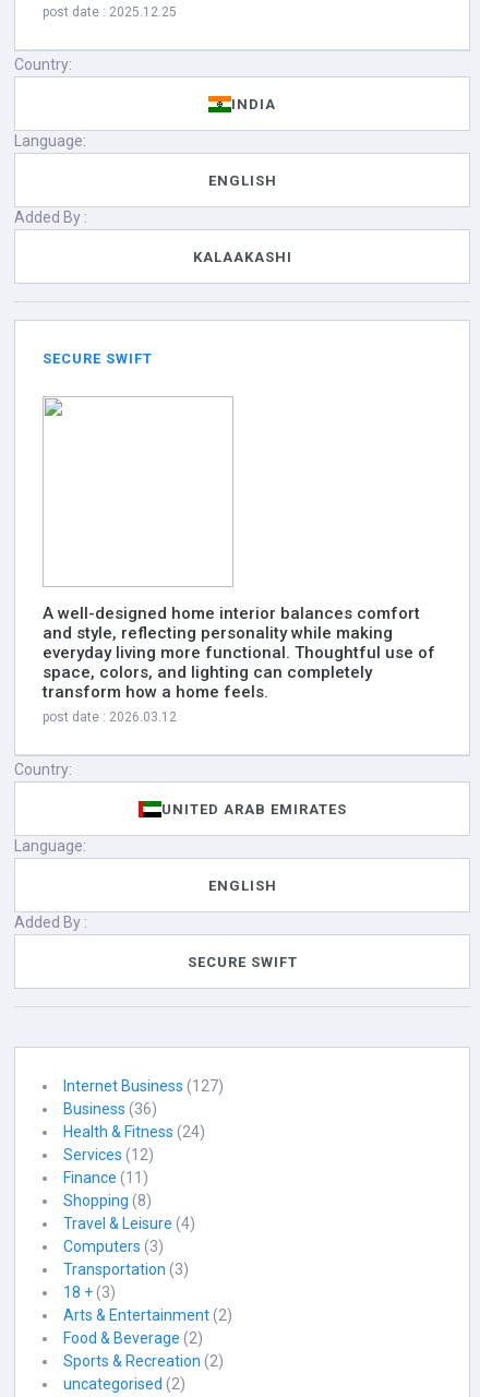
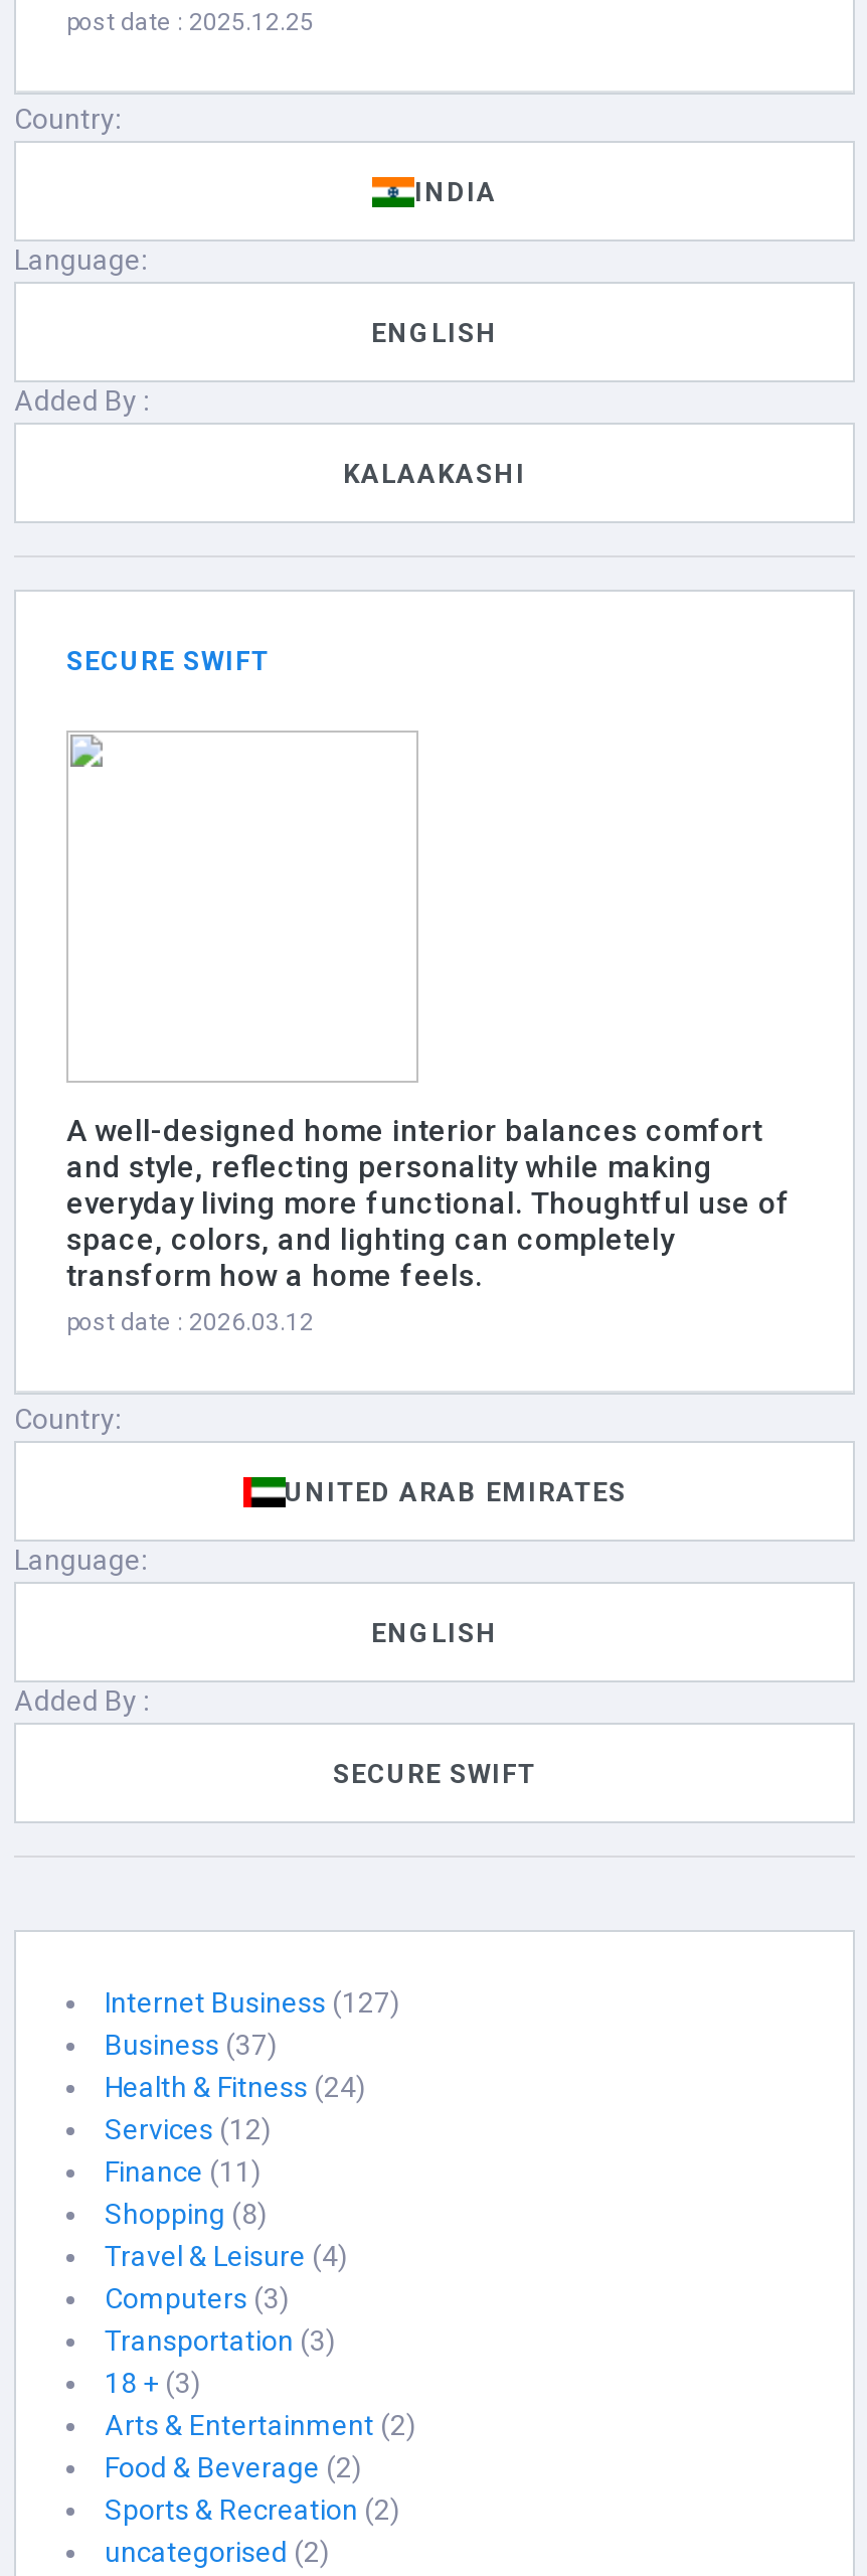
- Business (36)
+ Business (37)
